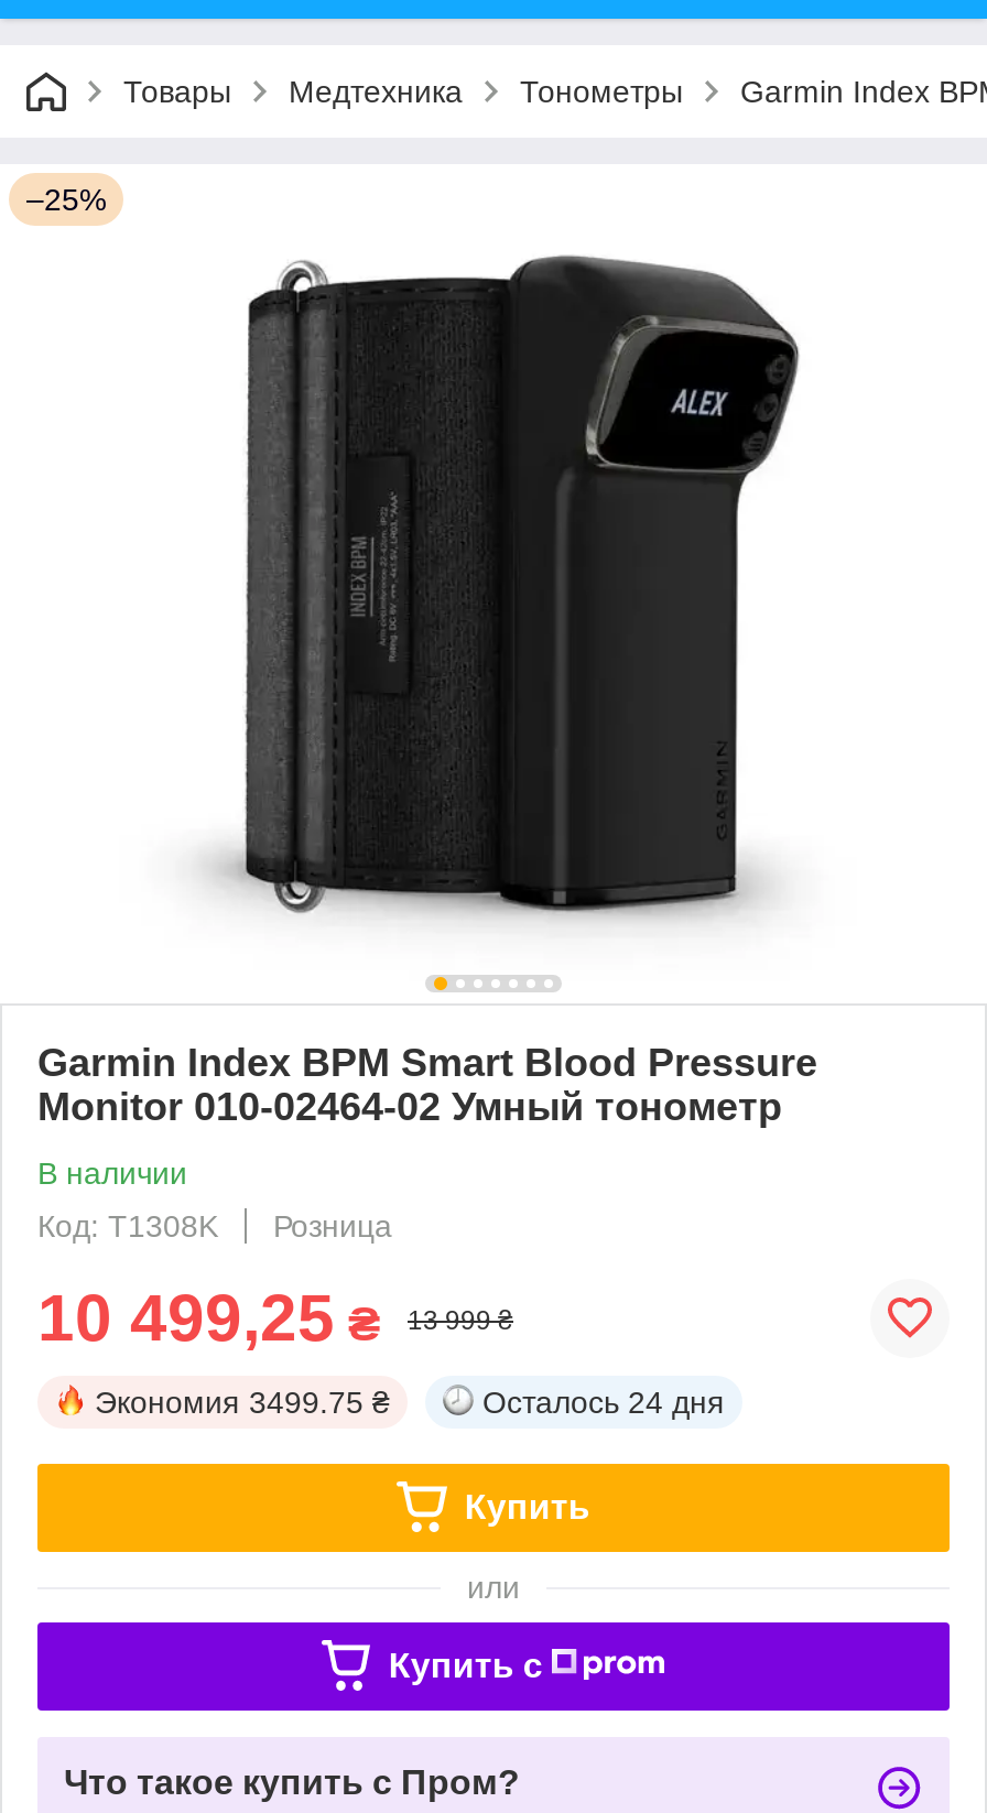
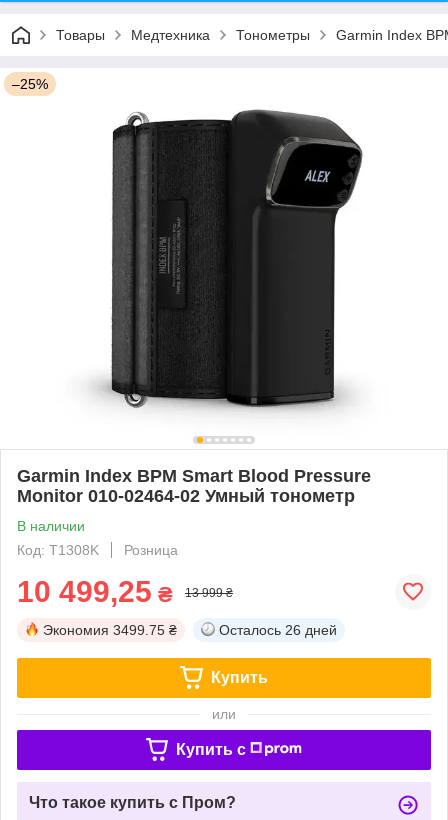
- Осталось 24 дня
+ Осталось 26 дней
